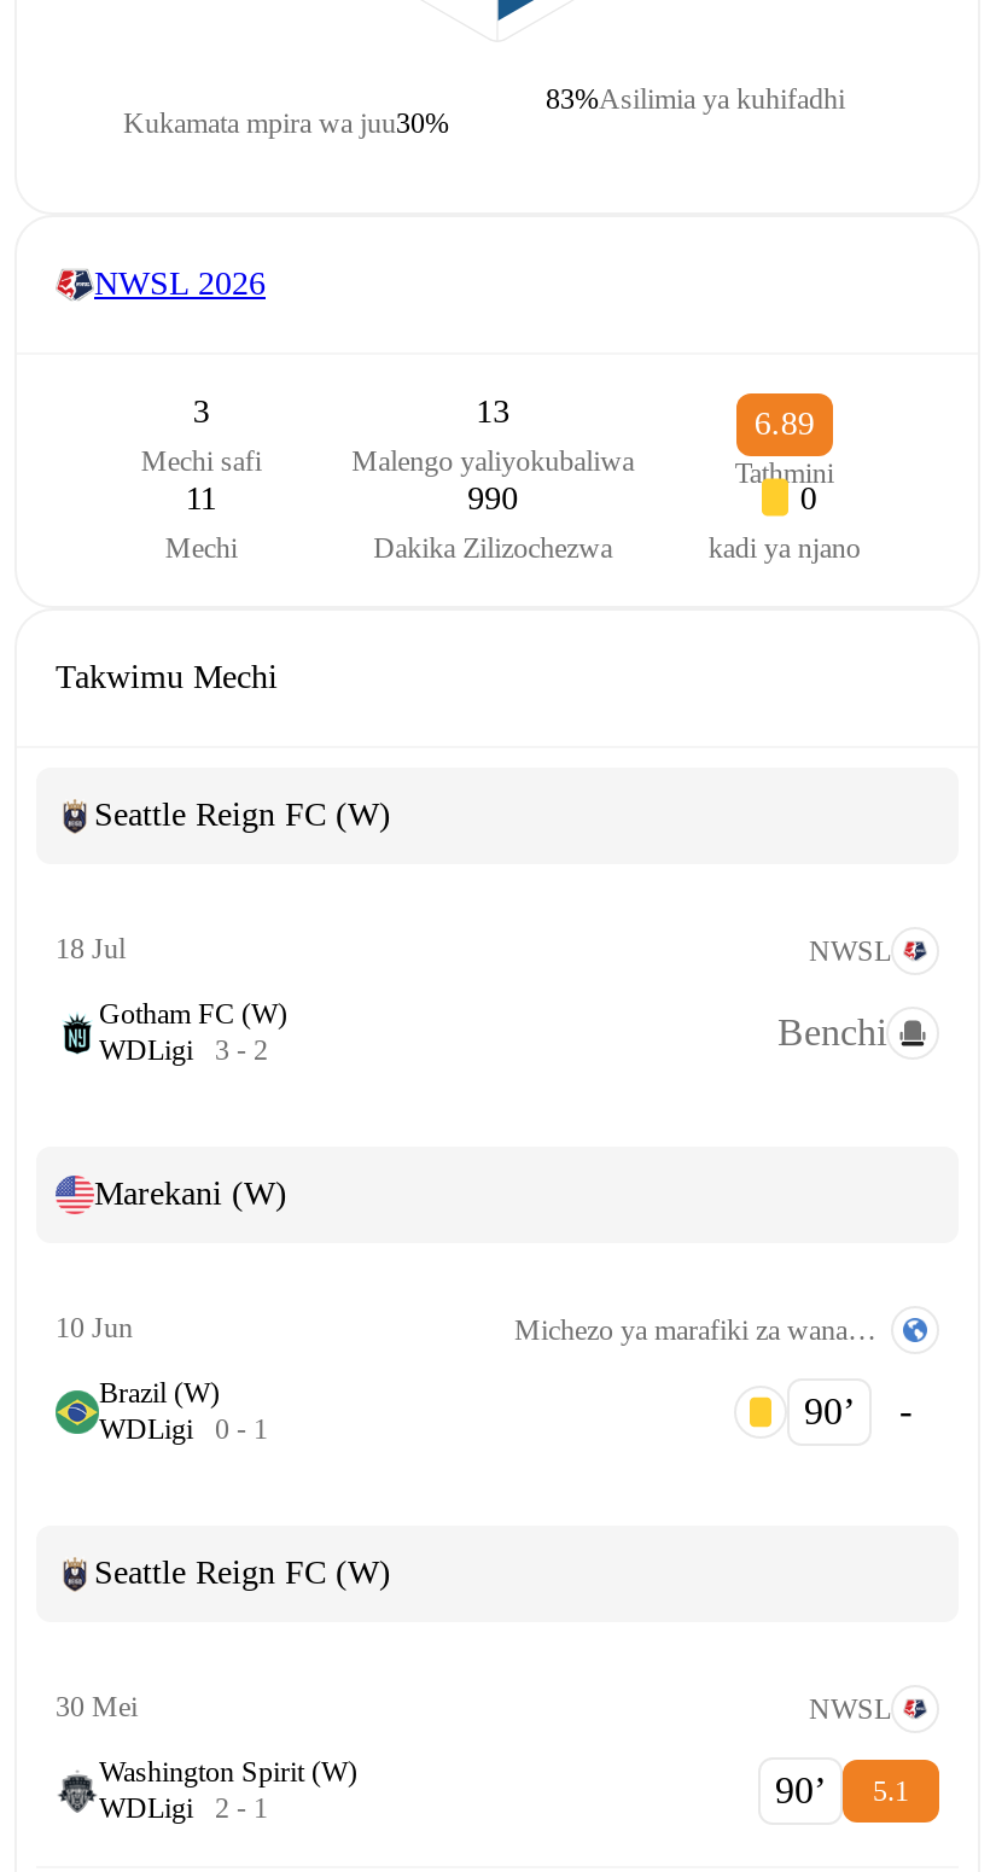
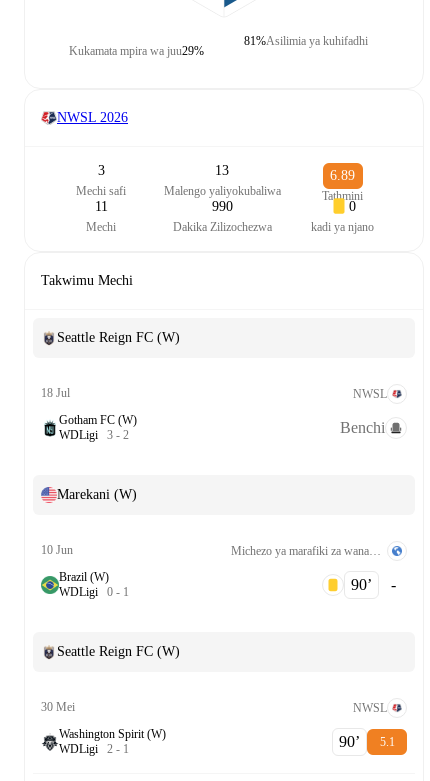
- 83% Asilimia ya kuhifadhi
+ 81% Asilimia ya kuhifadhi

- Kukamata mpira wa juu30%
+ Kukamata mpira wa juu29%
